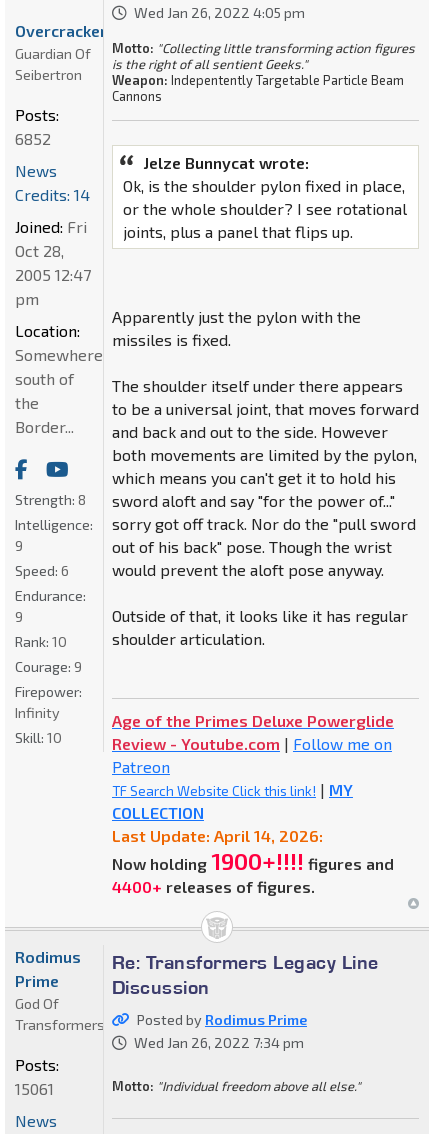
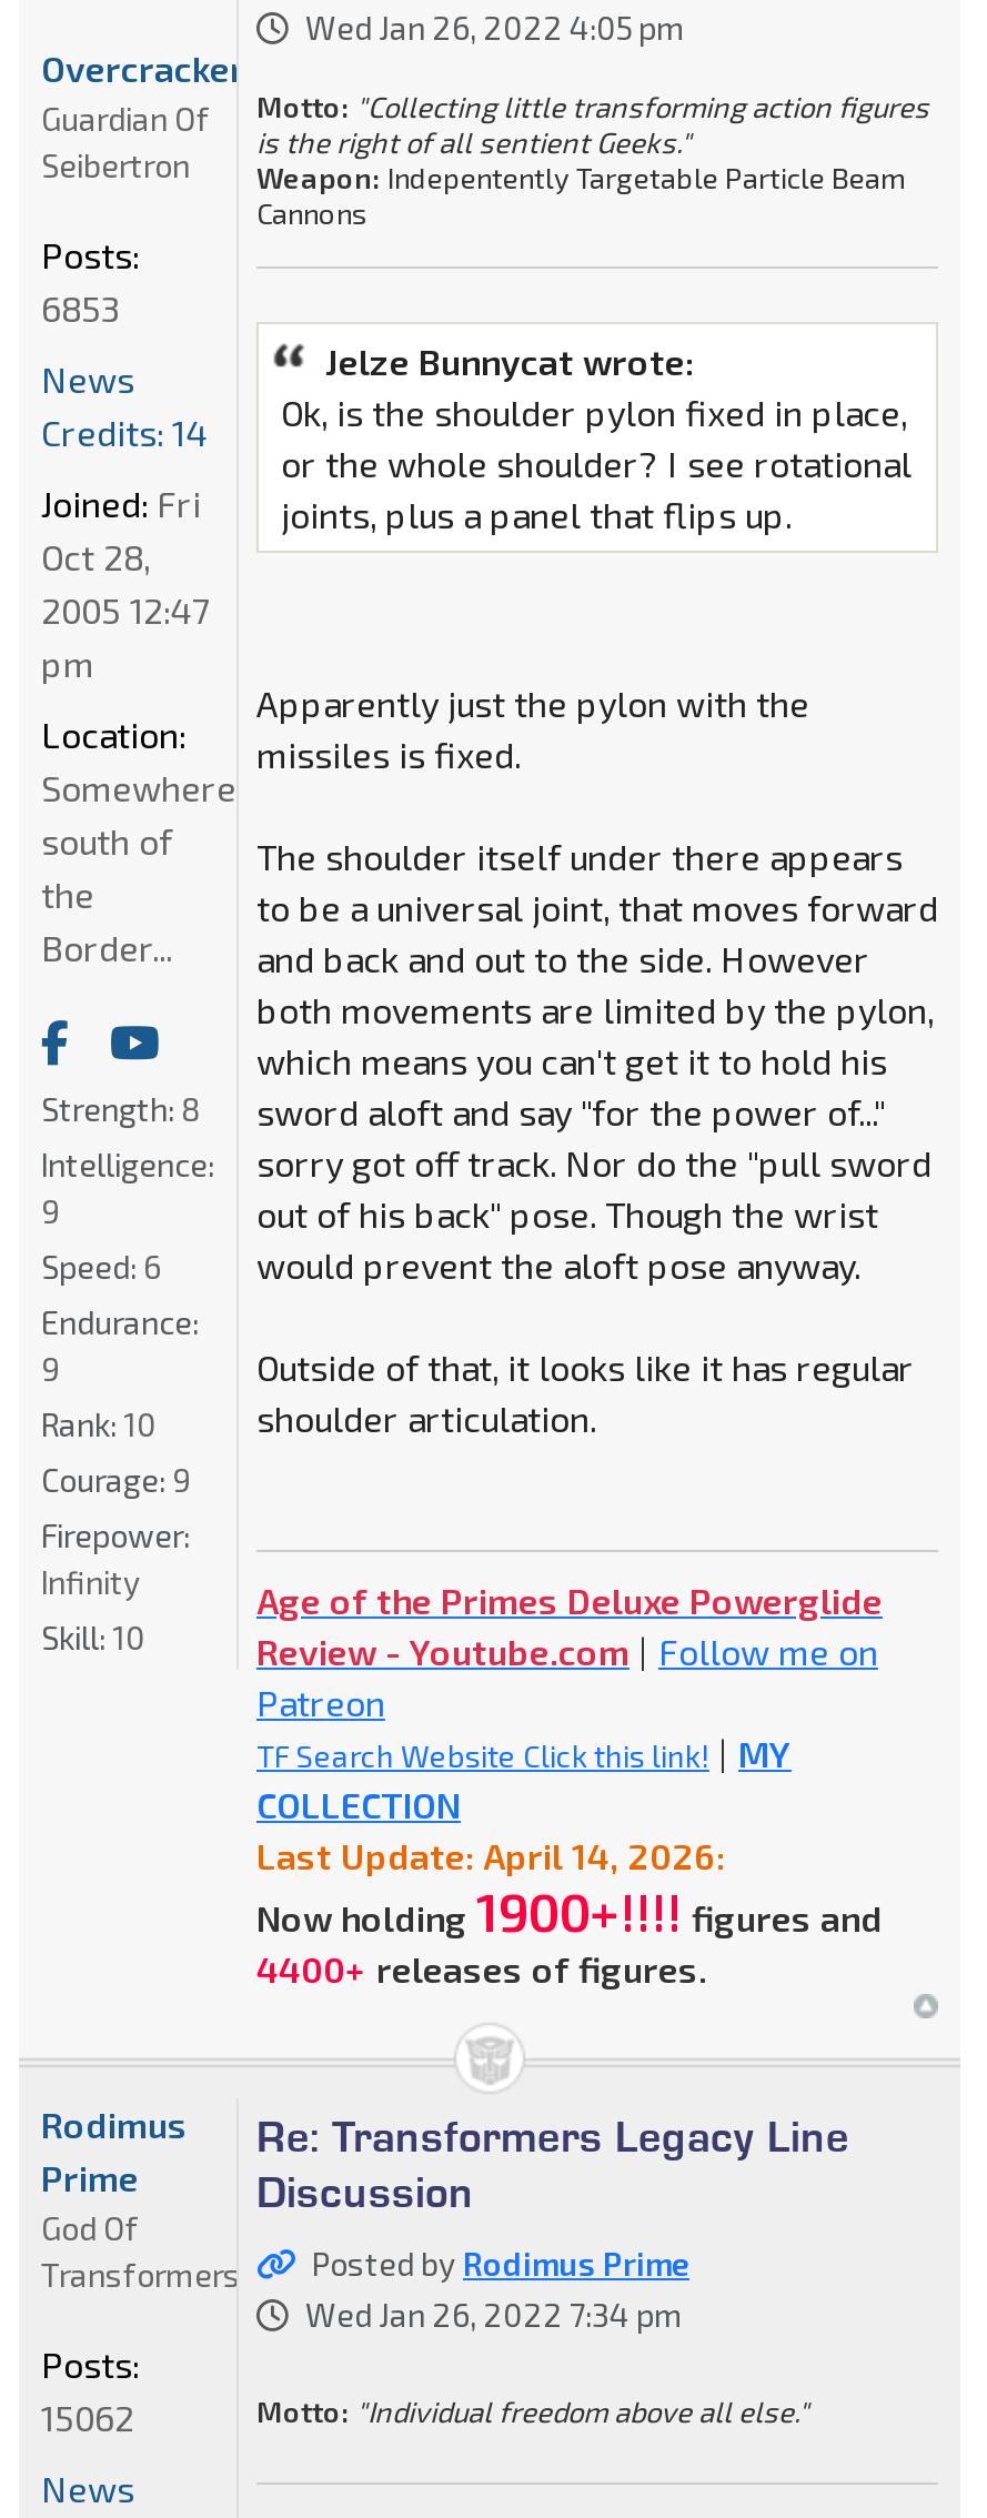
- 6852
+ 6853

- 15061
+ 15062
